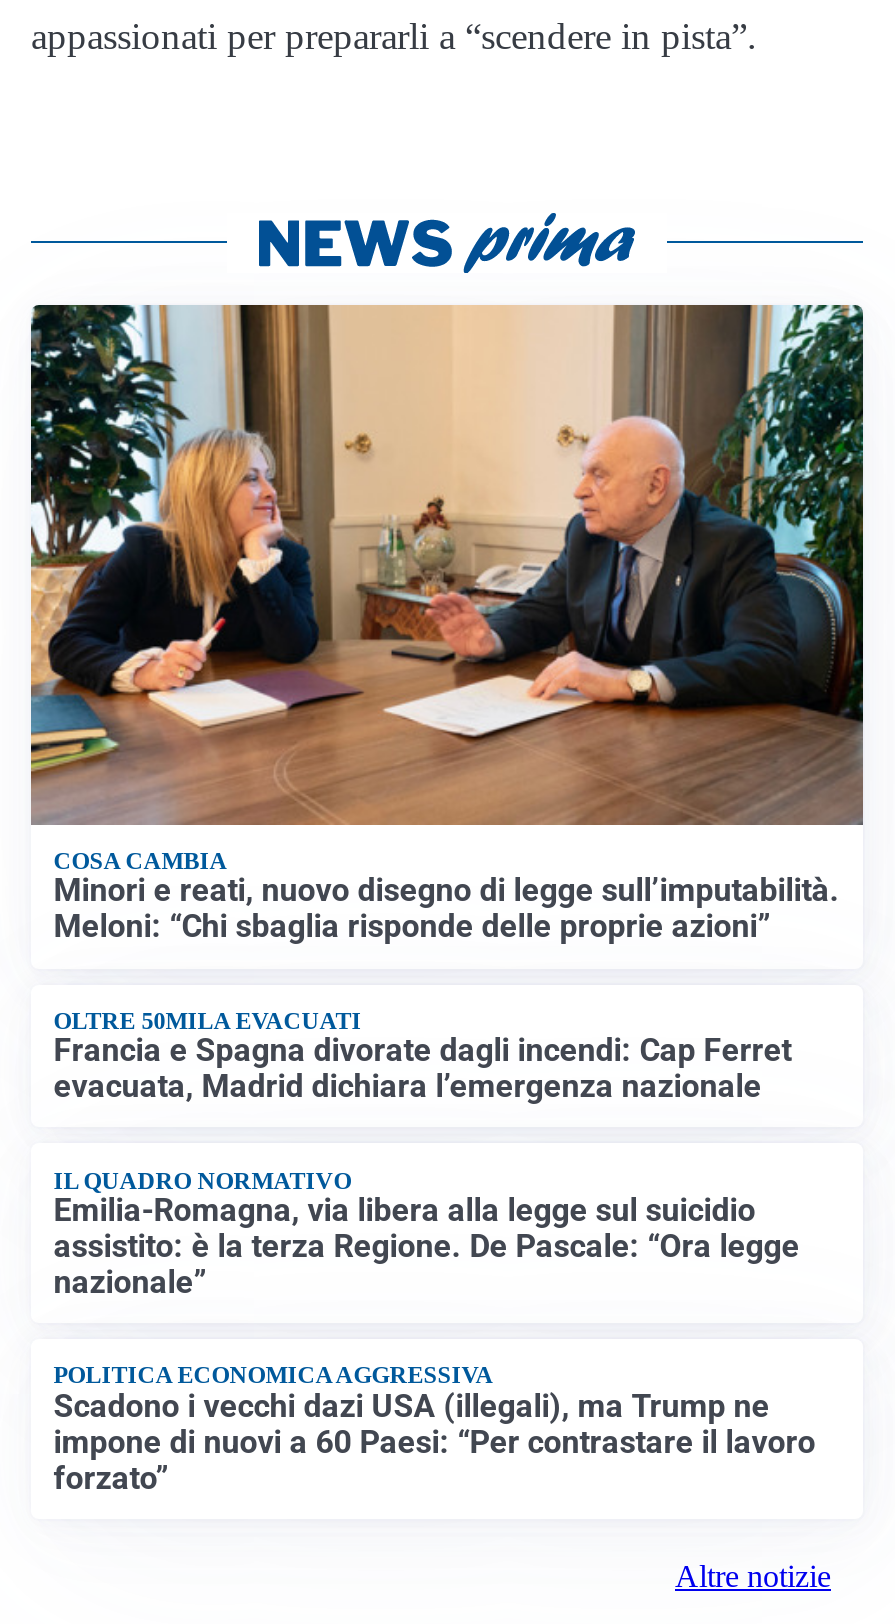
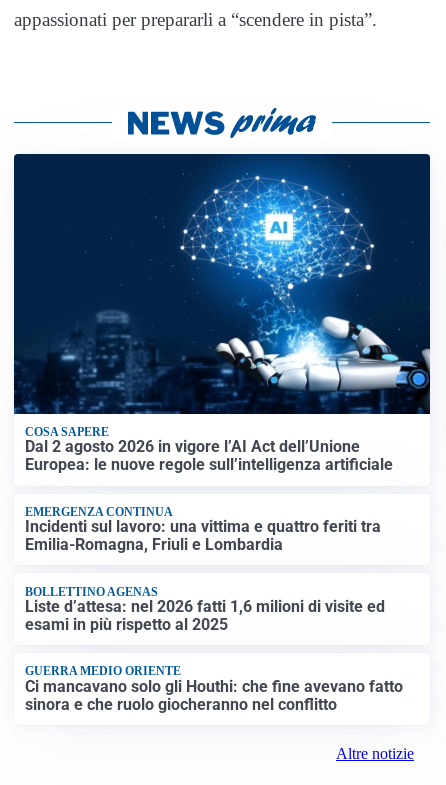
- [image]
- COSA CAMBIA
- Minori e reati, nuovo disegno di legge sull’imputabilità.
- Meloni: “Chi sbaglia risponde delle proprie azioni”
+ [image]
+ COSA SAPERE
+ Dal 2 agosto 2026 in vigore l’AI Act dell’Unione
+ Europea: le nuove regole sull’intelligenza artificiale

- OLTRE 50MILA EVACUATI
- Francia e Spagna divorate dagli incendi: Cap Ferret
- evacuata, Madrid dichiara l’emergenza nazionale
+ EMERGENZA CONTINUA
+ Incidenti sul lavoro: una vittima e quattro feriti tra
+ Emilia-Romagna, Friuli e Lombardia

- IL QUADRO NORMATIVO
- Emilia-Romagna, via libera alla legge sul suicidio
- assistito: è la terza Regione. De Pascale: “Ora legge
- nazionale”
+ BOLLETTINO AGENAS
+ Liste d’attesa: nel 2026 fatti 1,6 milioni di visite ed
+ esami in più rispetto al 2025

- POLITICA ECONOMICA AGGRESSIVA
- Scadono i vecchi dazi USA (illegali), ma Trump ne
- impone di nuovi a 60 Paesi: “Per contrastare il lavoro
- forzato”
+ GUERRA MEDIO ORIENTE
+ Ci mancavano solo gli Houthi: che fine avevano fatto
+ sinora e che ruolo giocheranno nel conflitto
